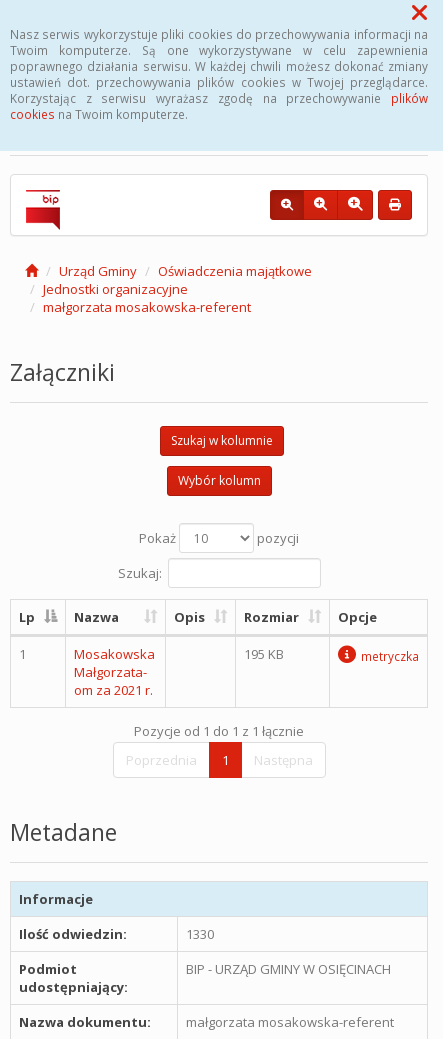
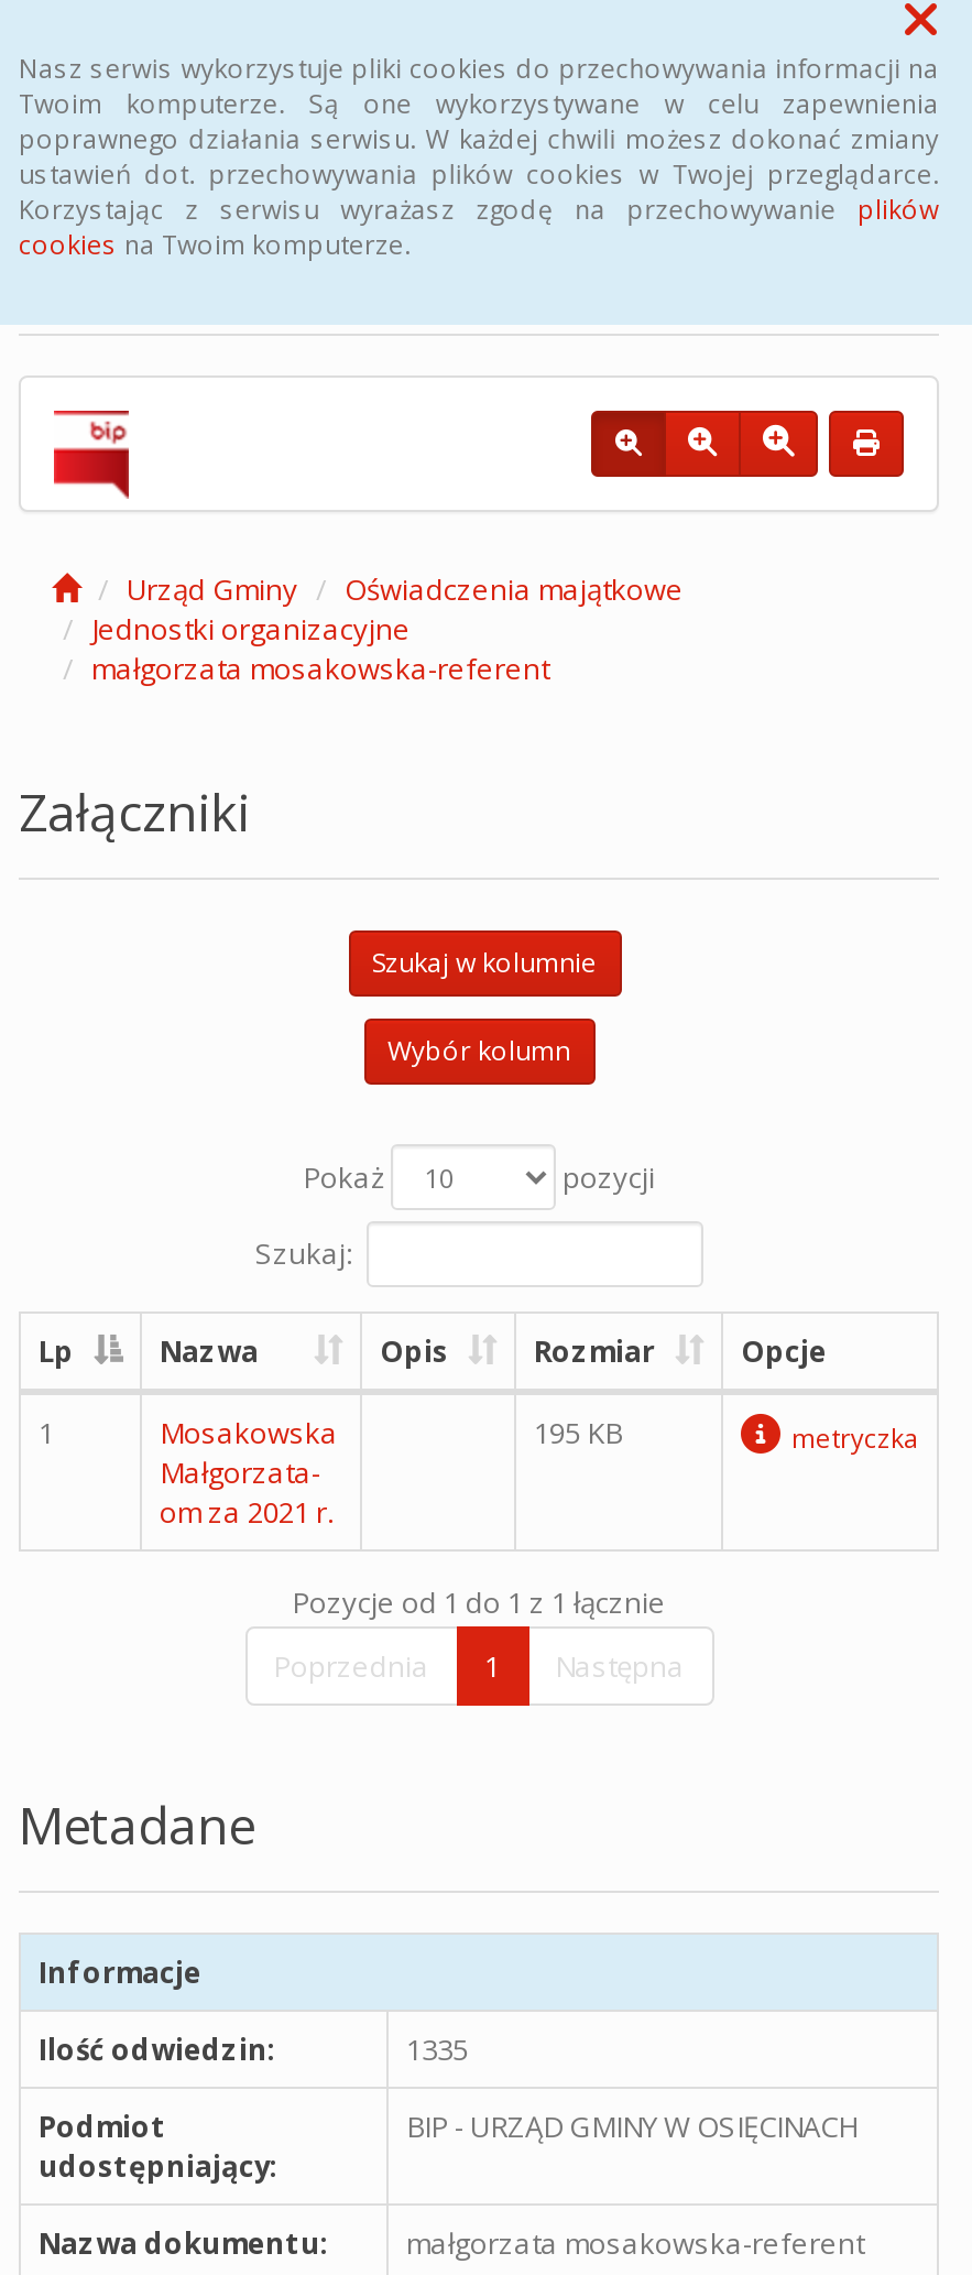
- 1330
+ 1335
